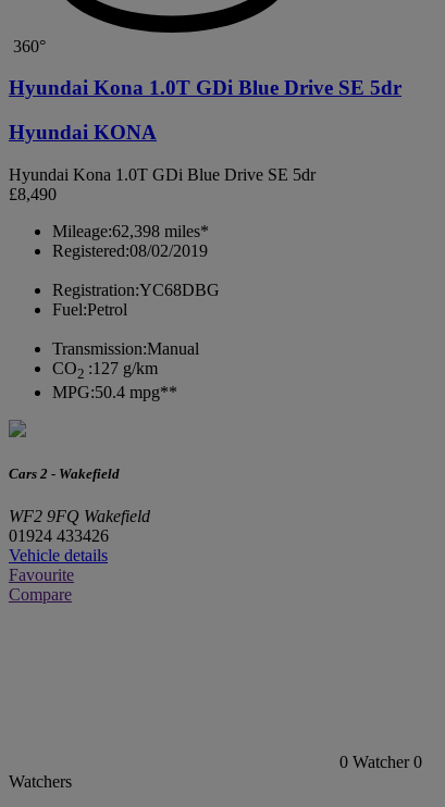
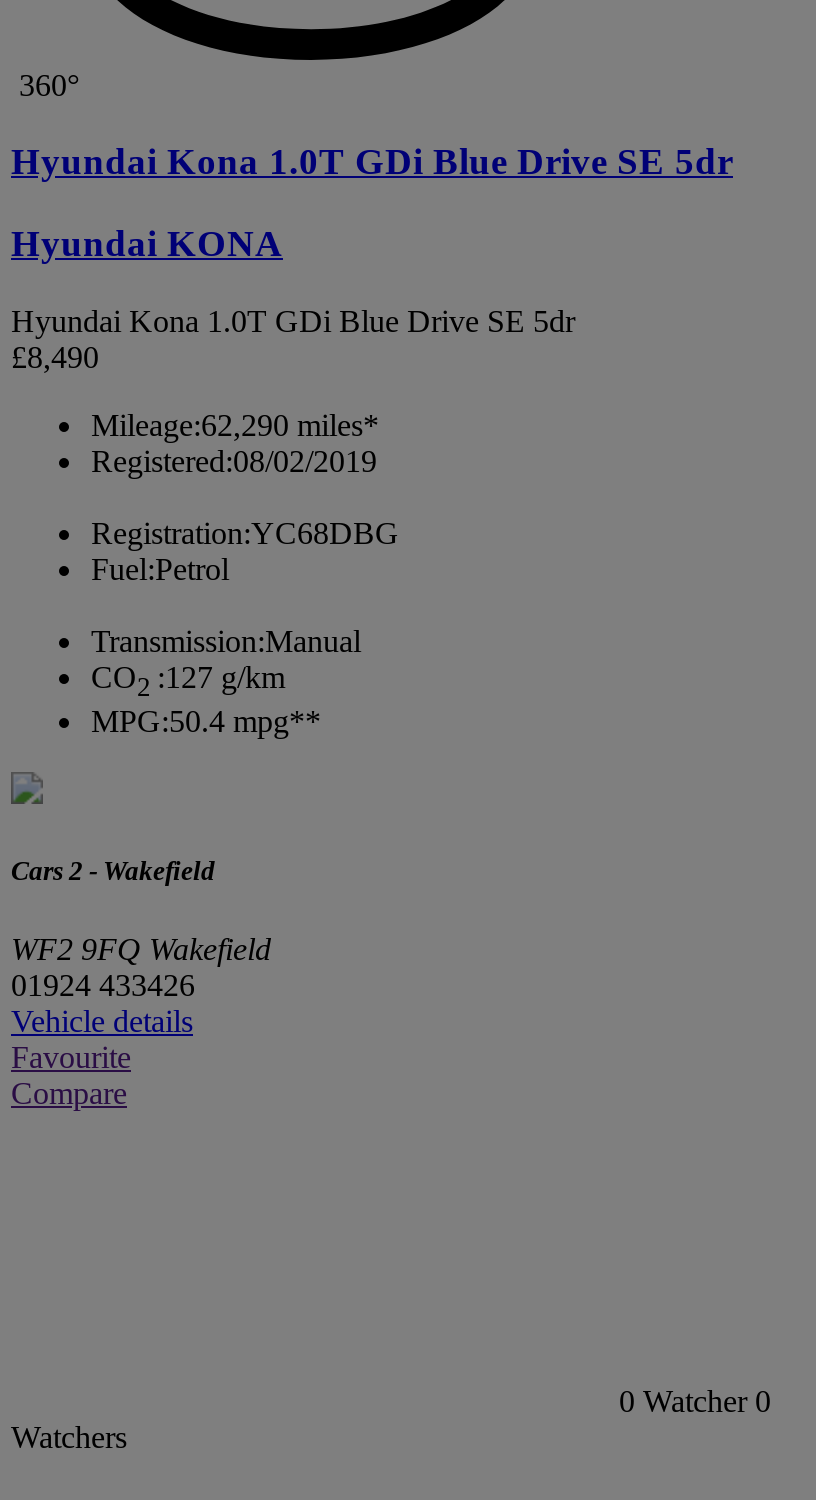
- Mileage:62,398 miles*
+ Mileage:62,290 miles*
